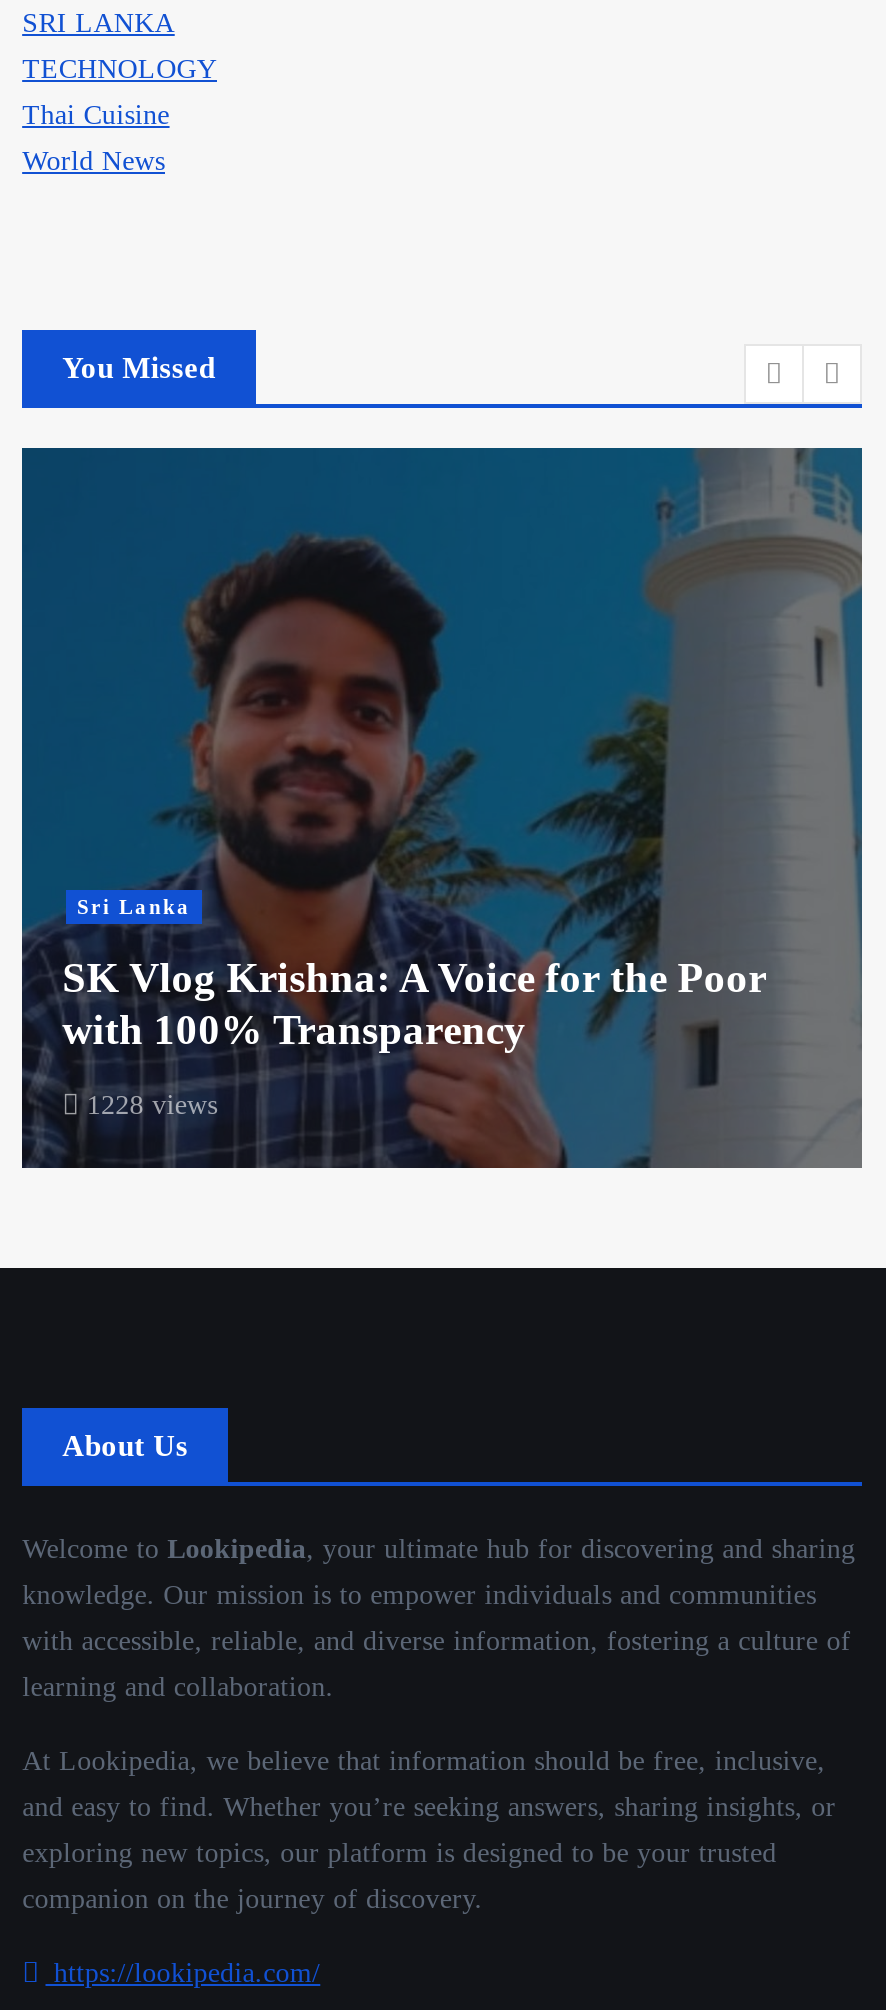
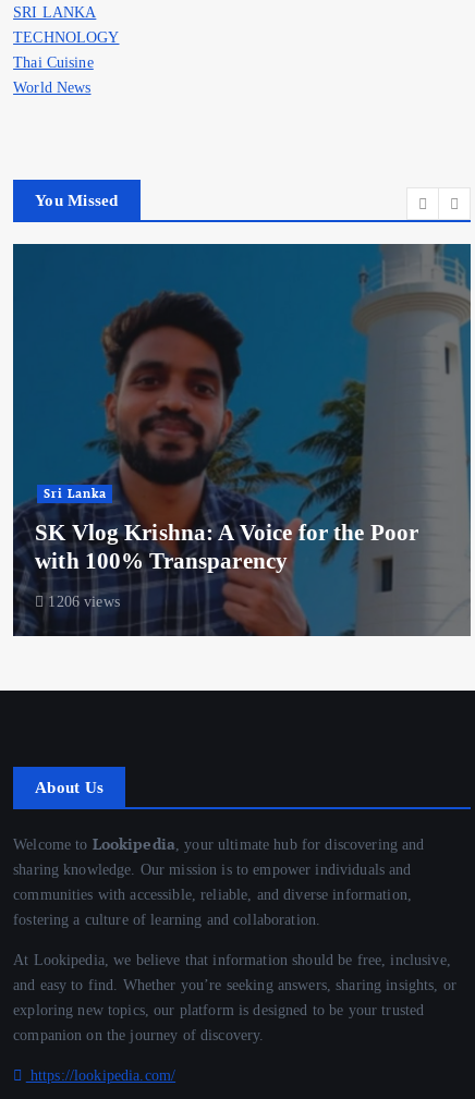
- 1228 views
+ 1206 views
